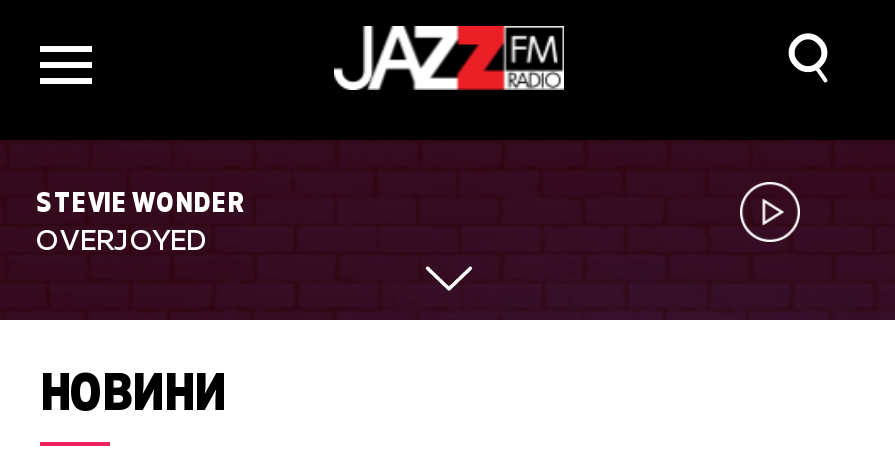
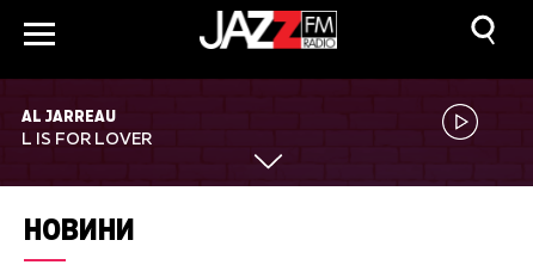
- STEVIE WONDER
- OVERJOYED
+ AL JARREAU
+ L IS FOR LOVER
